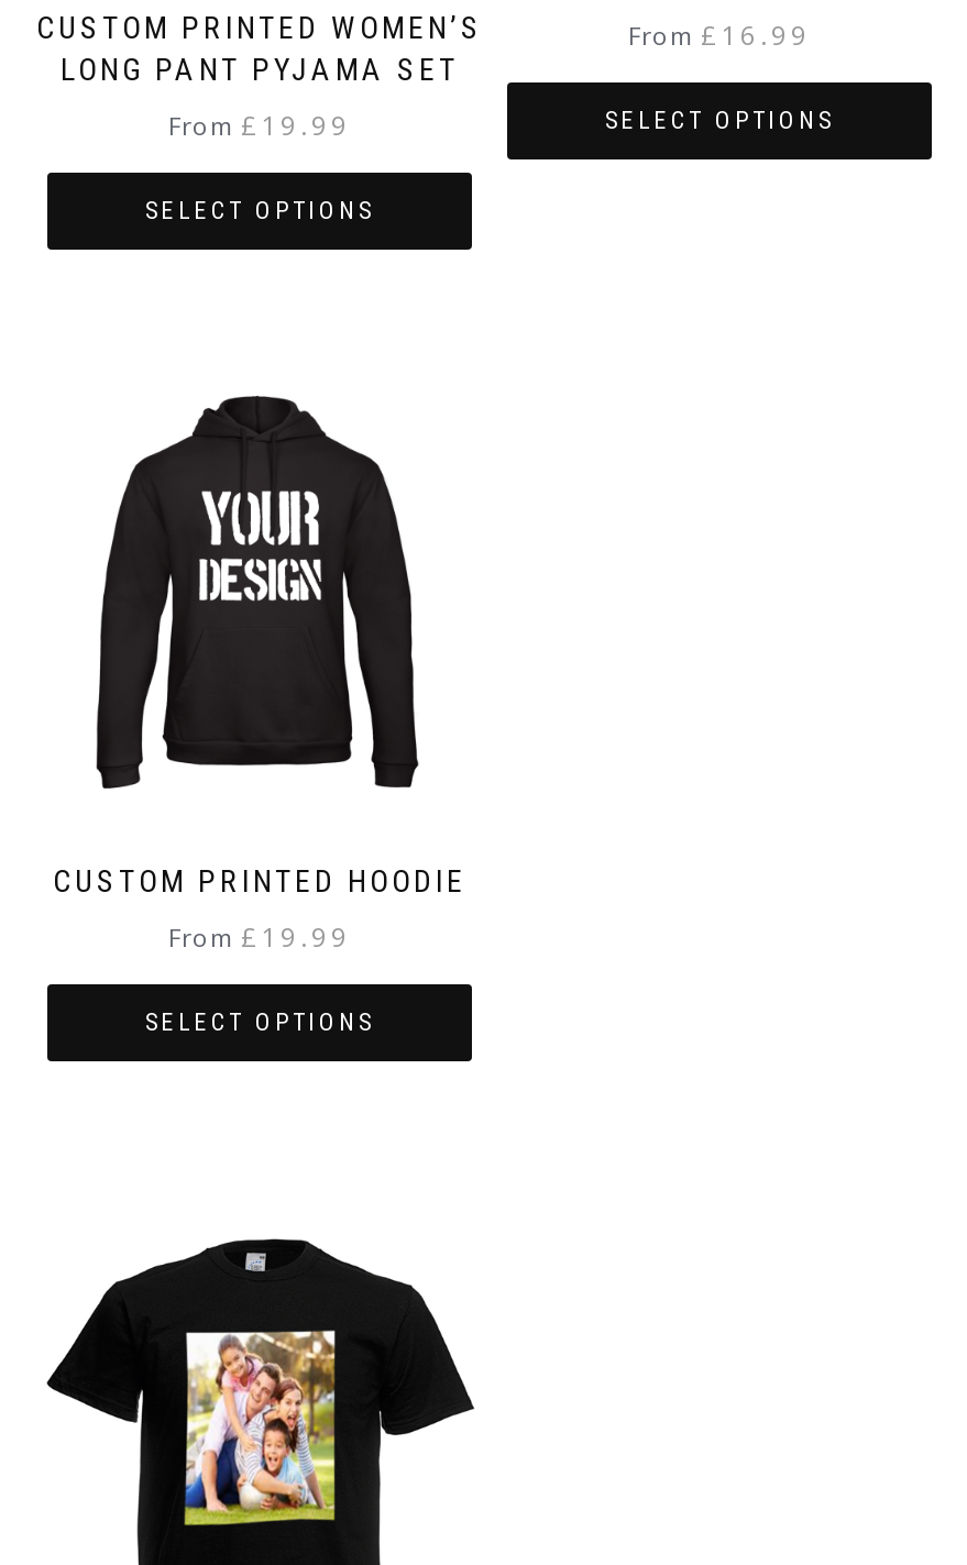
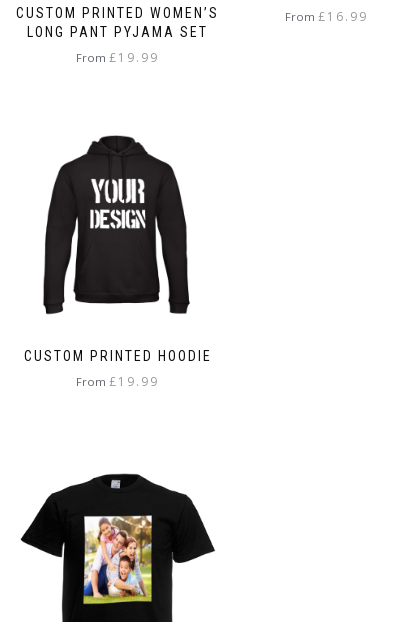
- SELECT OPTIONS

- SELECT OPTIONS

- SELECT OPTIONS
